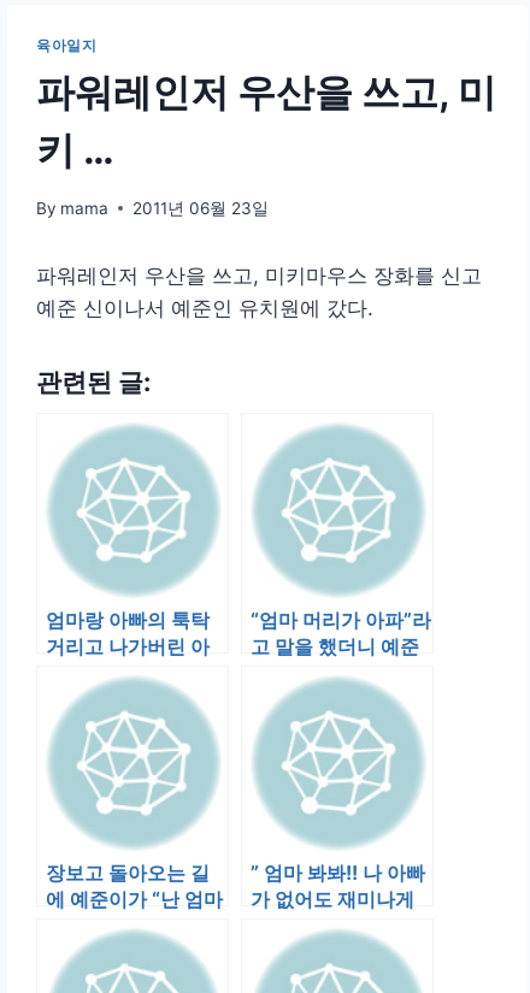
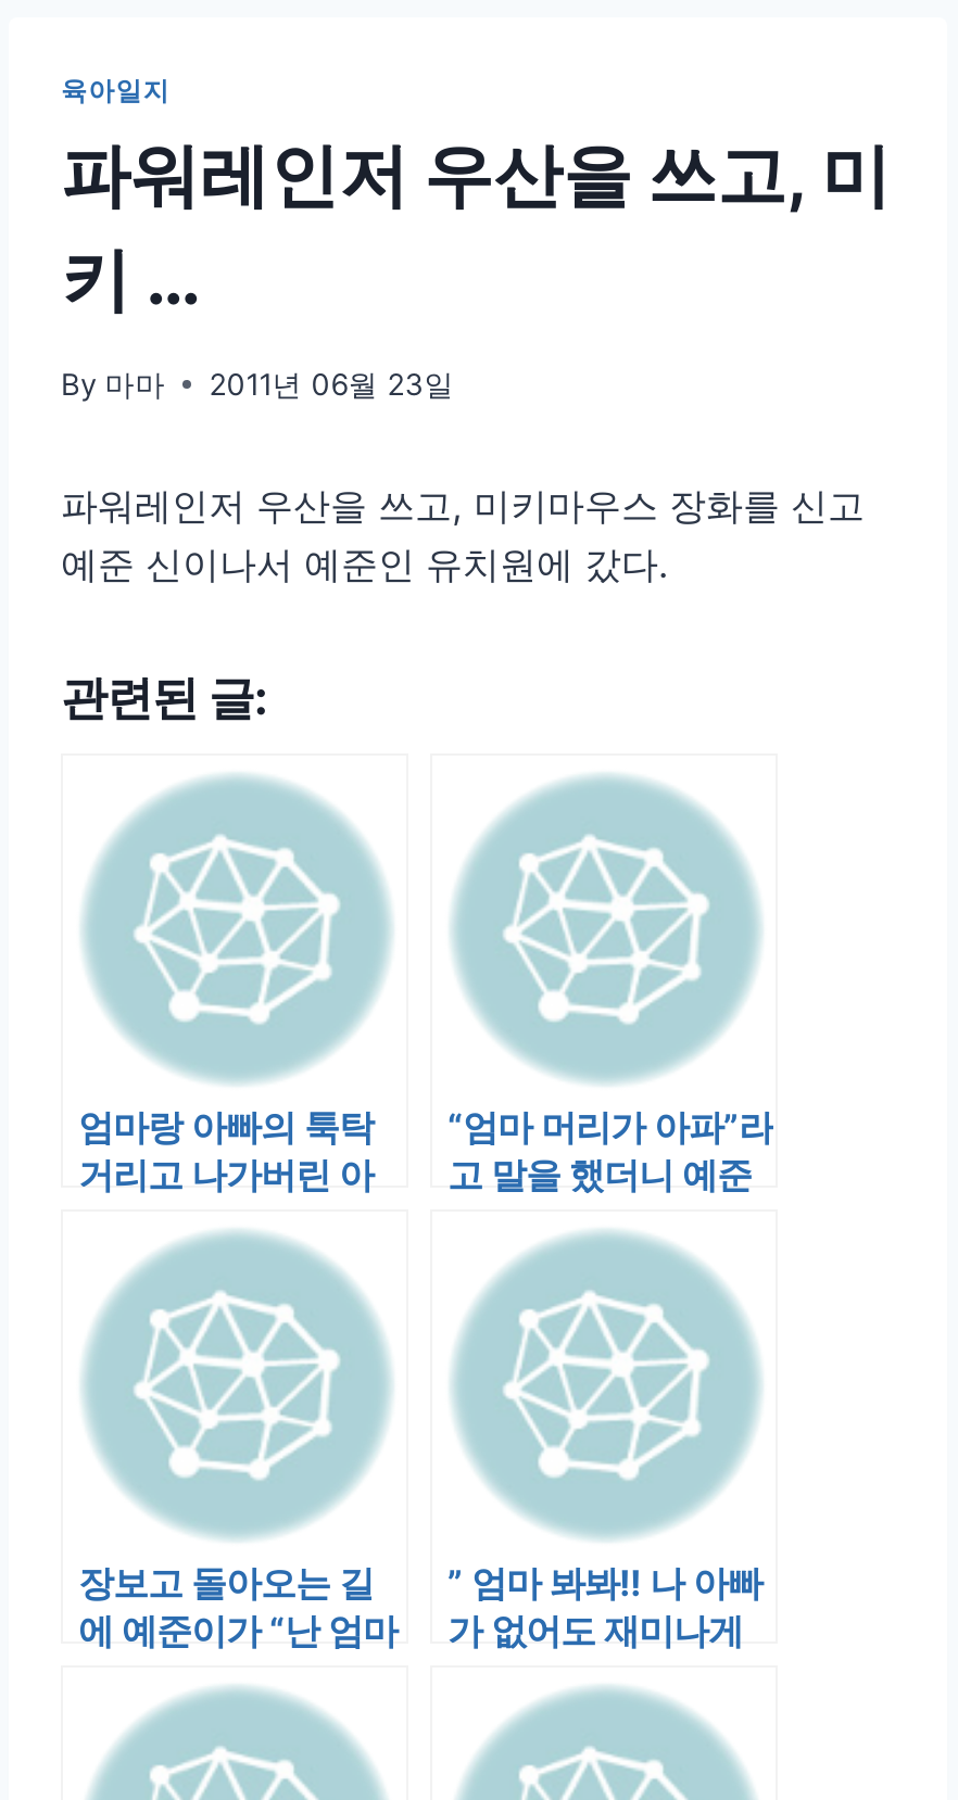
- By mama
+ By 마마
